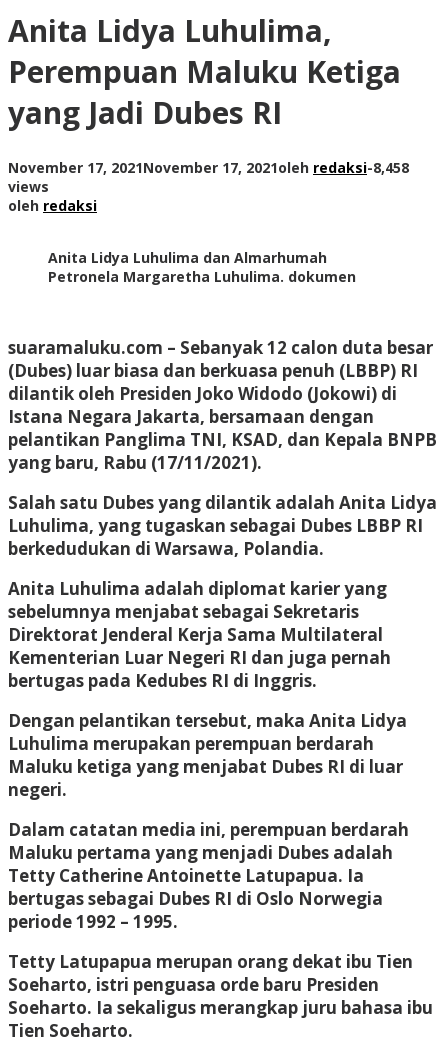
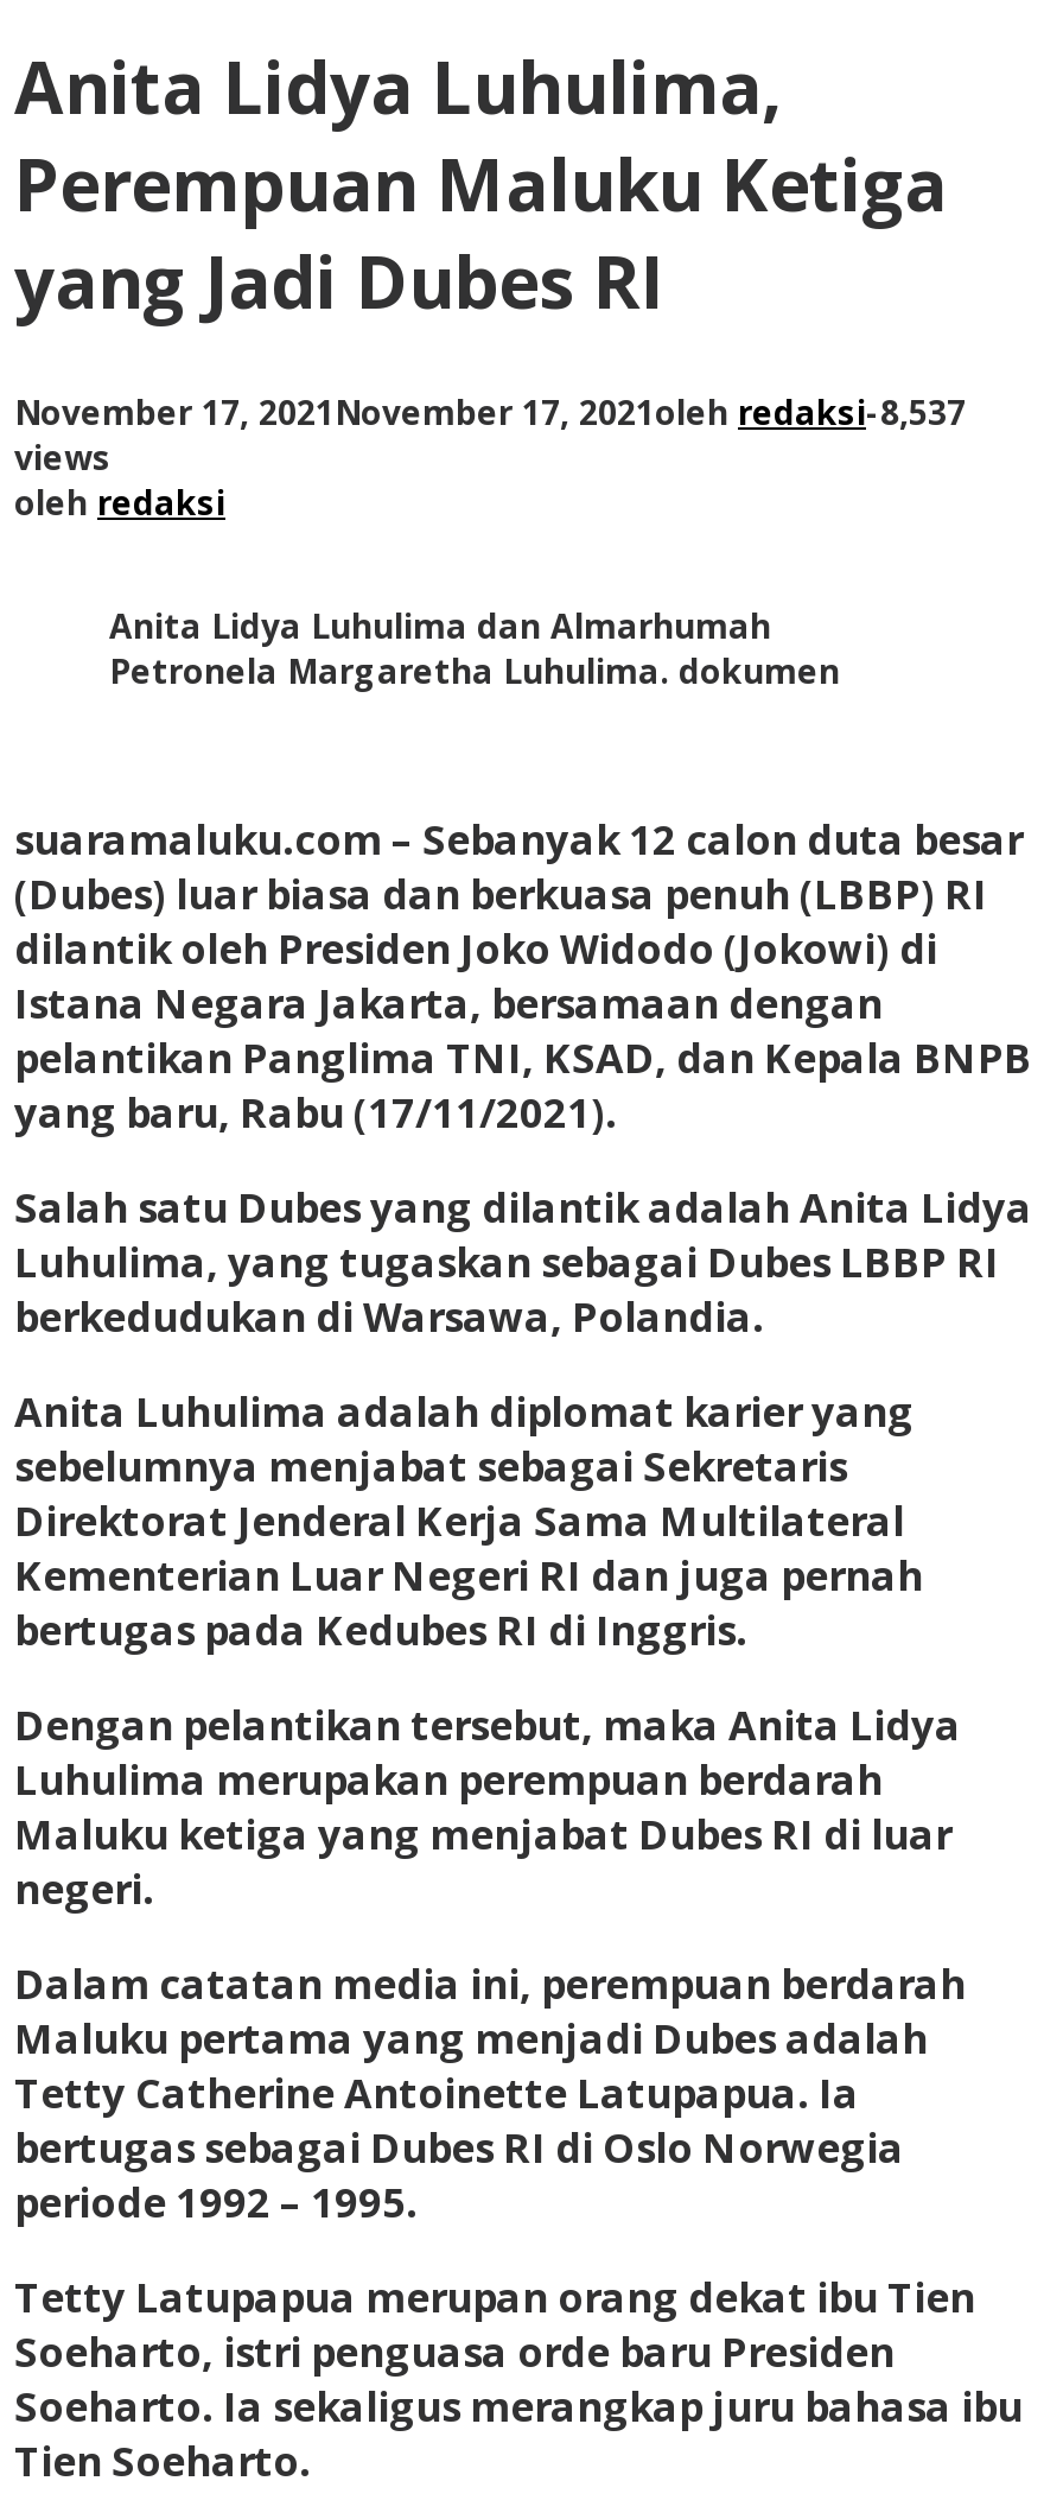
- November 17, 2021 November 17, 2021oleh redaksi-8,458
+ November 17, 2021 November 17, 2021oleh redaksi-8,537
